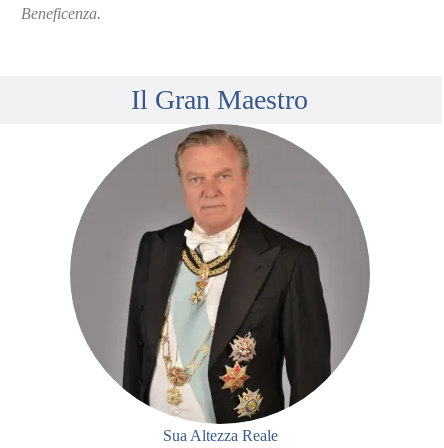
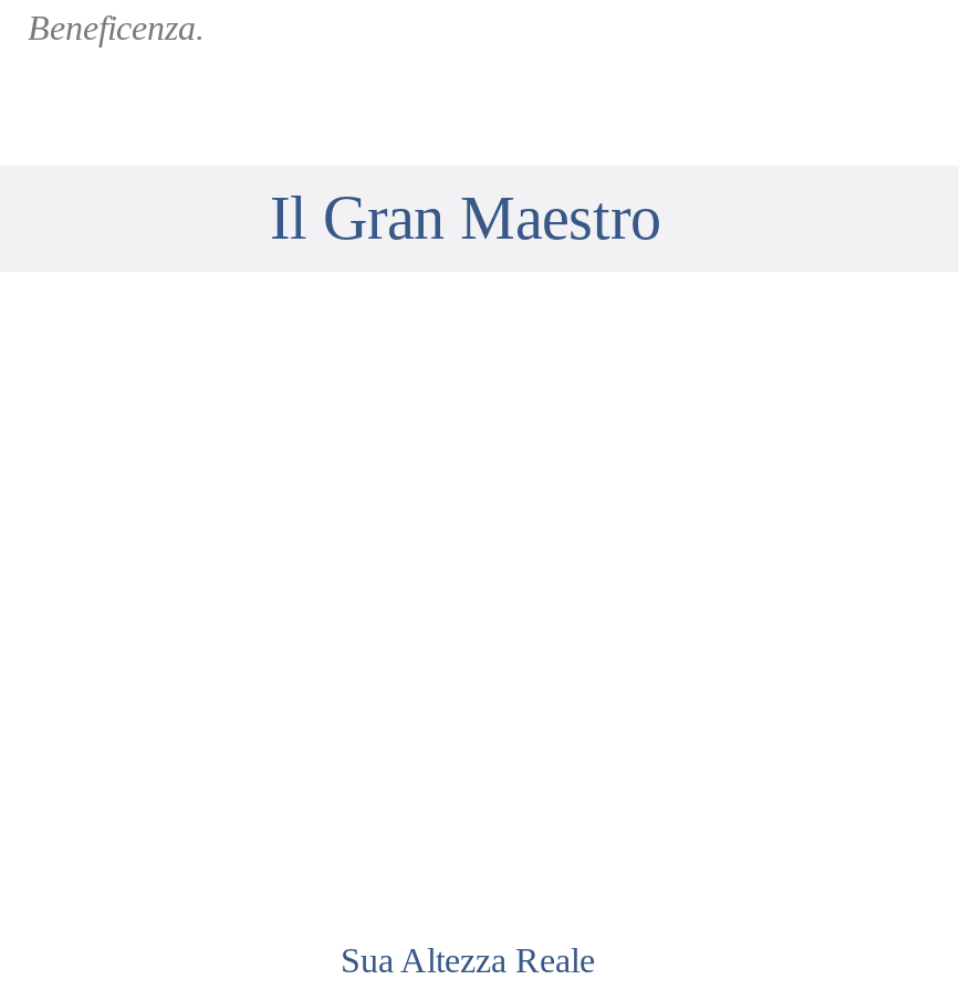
- [image]
